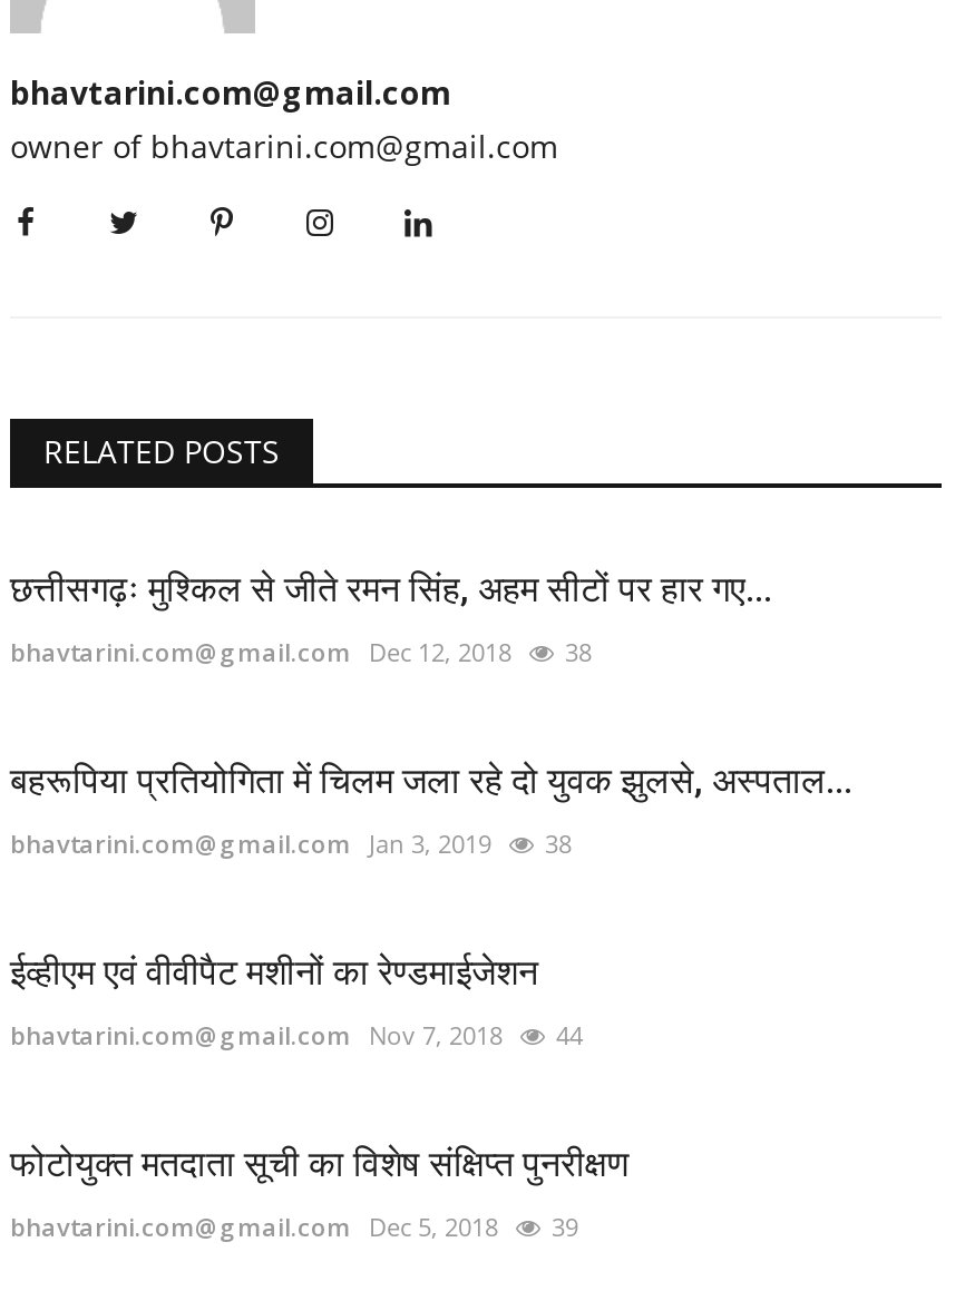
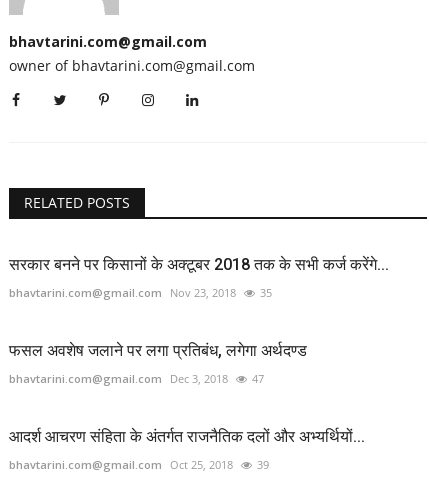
- छत्तीसगढ़ः मुश्किल से जीते रमन सिंह, अहम सीटों पर हार गए...
- bhavtarini.com@gmail.com Dec 12, 2018
- 38
- बहरूपिया प्रतियोगिता में चिलम जला रहे दो युवक झुलसे, अस्पताल...
- bhavtarini.com@gmail.com Jan 3, 2019
- 38
- ईव्हीएम एवं वीवीपैट मशीनों का रेण्डमाईजेशन
- bhavtarini.com@gmail.com Nov 7, 2018
- 44
- फोटोयुक्त मतदाता सूची का विशेष संक्षिप्त पुनरीक्षण
- bhavtarini.com@gmail.com Dec 5, 2018
+ सरकार बनने पर किसानों के अक्टूबर 2018 तक के सभी कर्ज करेंगे...
+ bhavtarini.com@gmail.com Nov 23, 2018
+ 35
+ फसल अवशेष जलाने पर लगा प्रतिबंध, लगेगा अर्थदण्ड
+ bhavtarini.com@gmail.com Dec 3, 2018
+ 47
+ आदर्श आचरण संहिता के अंतर्गत राजनैतिक दलों और अभ्यर्थियों...
+ bhavtarini.com@gmail.com Oct 25, 2018
